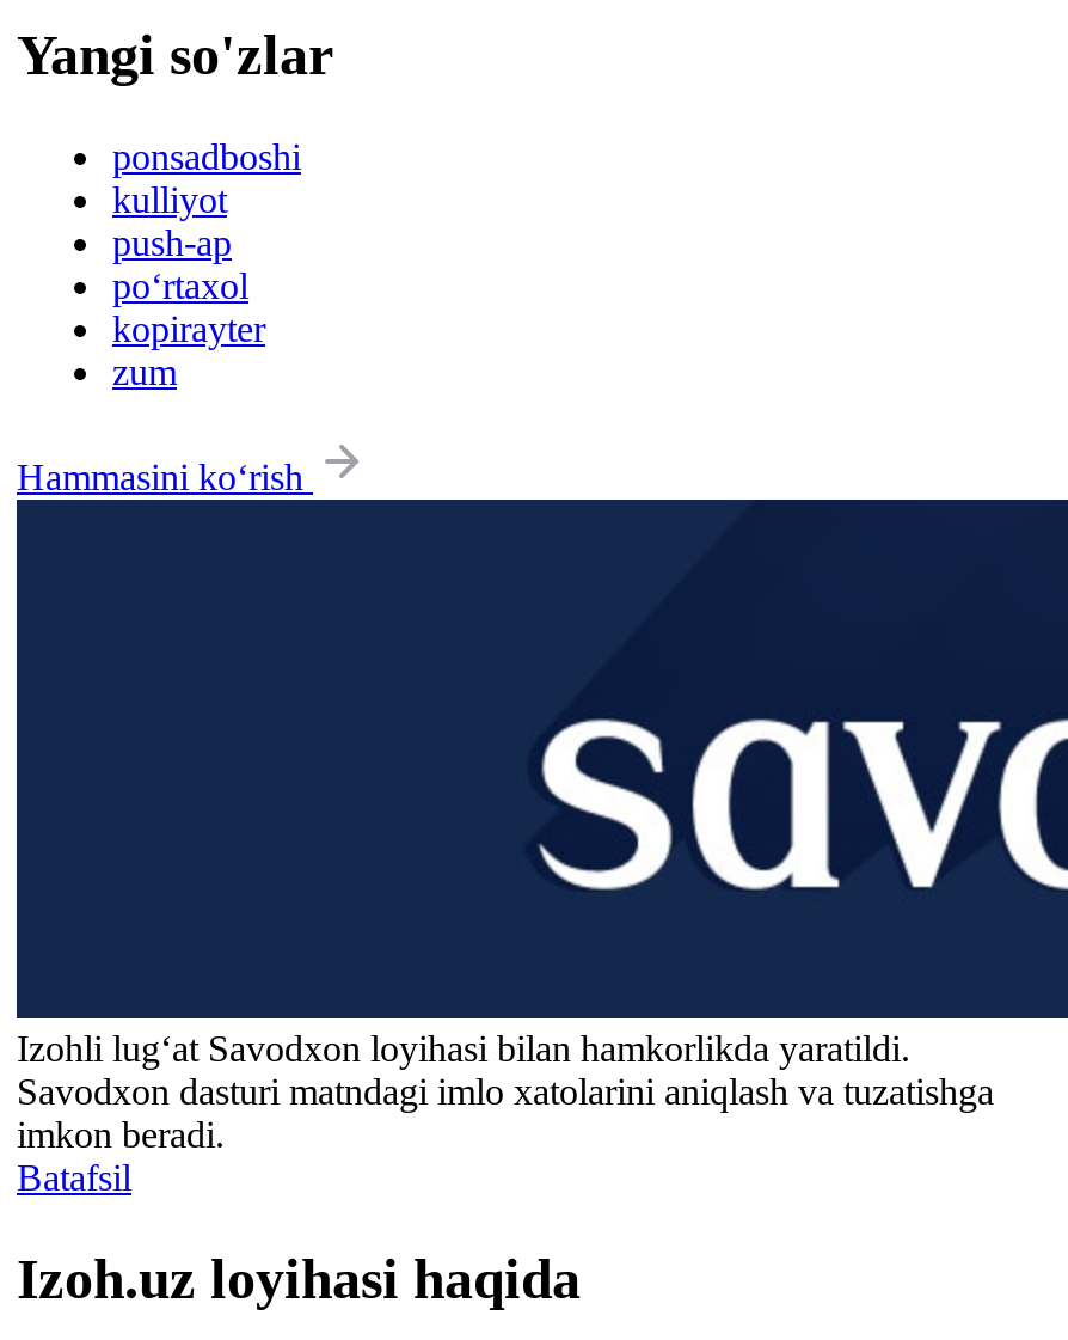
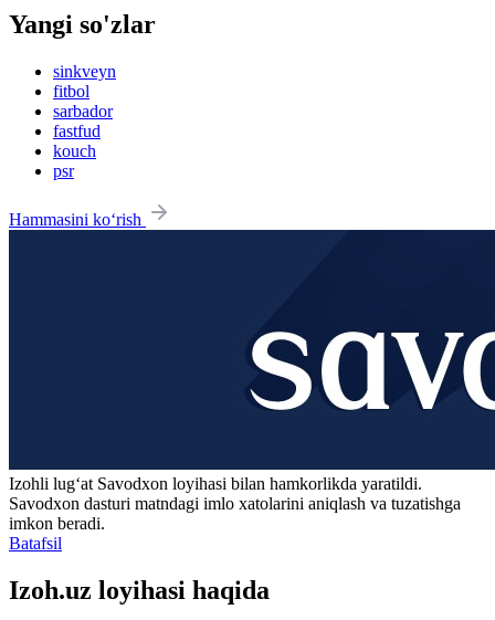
- ponsadboshi
- kulliyot
- push-ap
- po‘rtaxol
- kopirayter
- zum
+ sinkveyn
+ fitbol
+ sarbador
+ fastfud
+ kouch
+ psr
